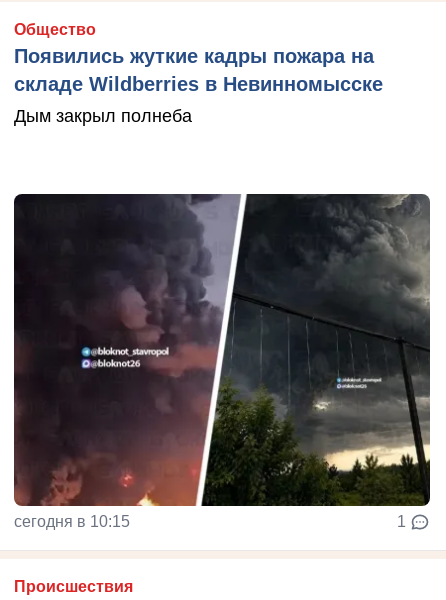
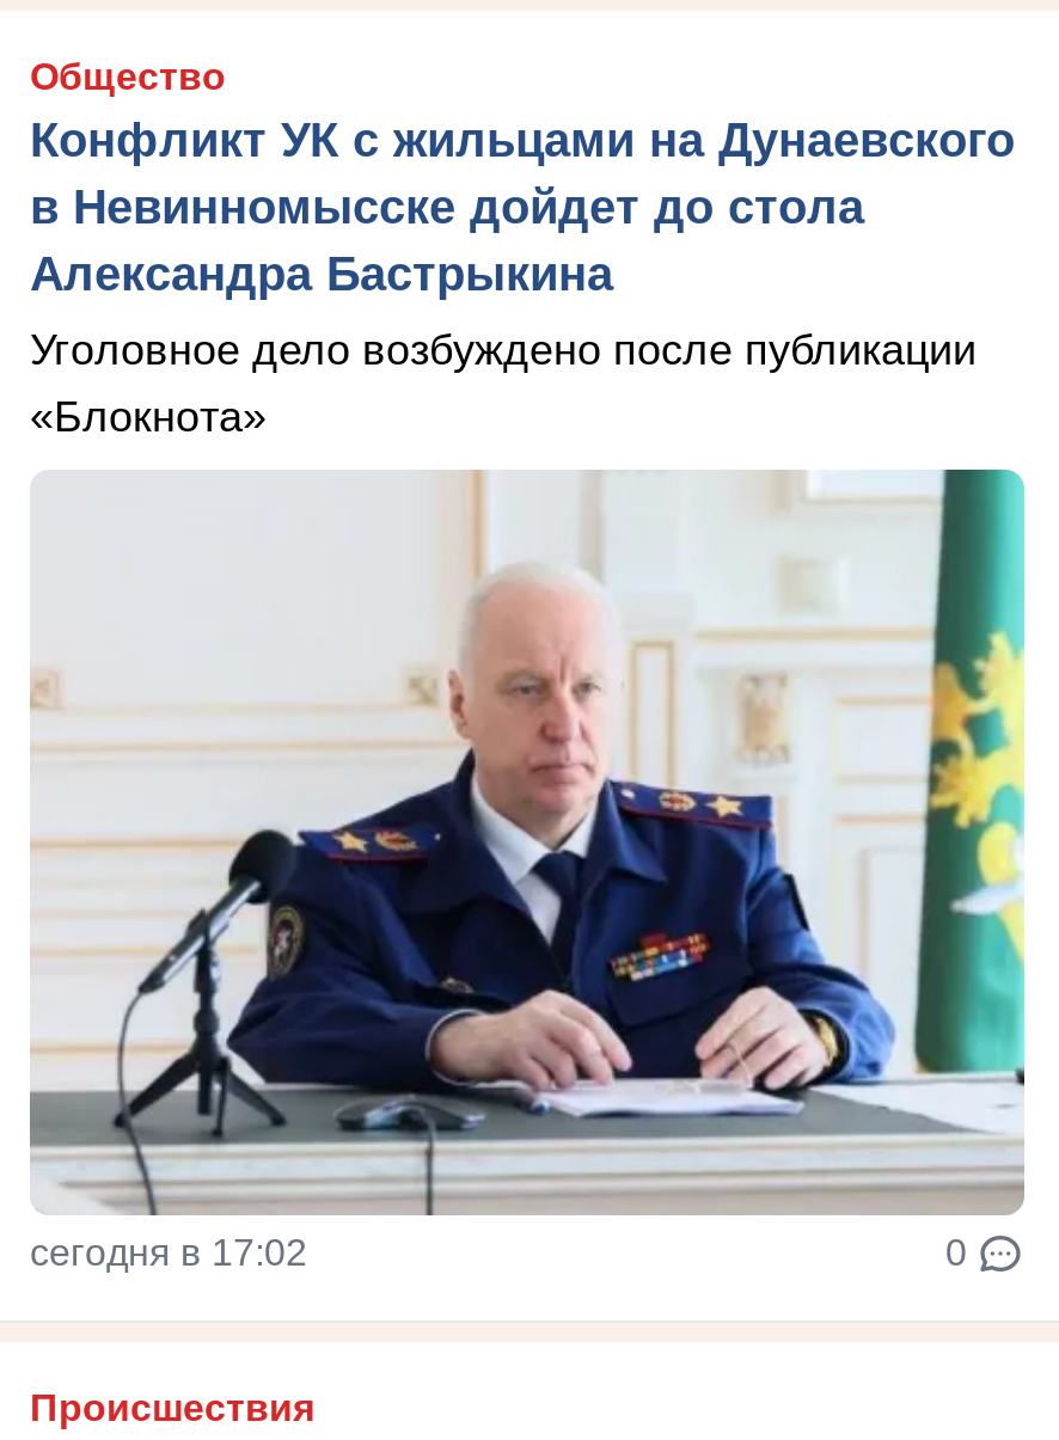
- Появились жуткие кадры пожара на
- складе Wildberries в Невинномысске
+ Конфликт УК с жильцами на Дунаевского
+ в Невинномысске дойдет до стола
+ Александра Бастрыкина

- Дым закрыл полнеба
+ Уголовное дело возбуждено после публикации
+ «Блокнота»

- [image]
- сегодня в 10:15
- 1
+ [image]
+ сегодня в 17:02
+ 0
